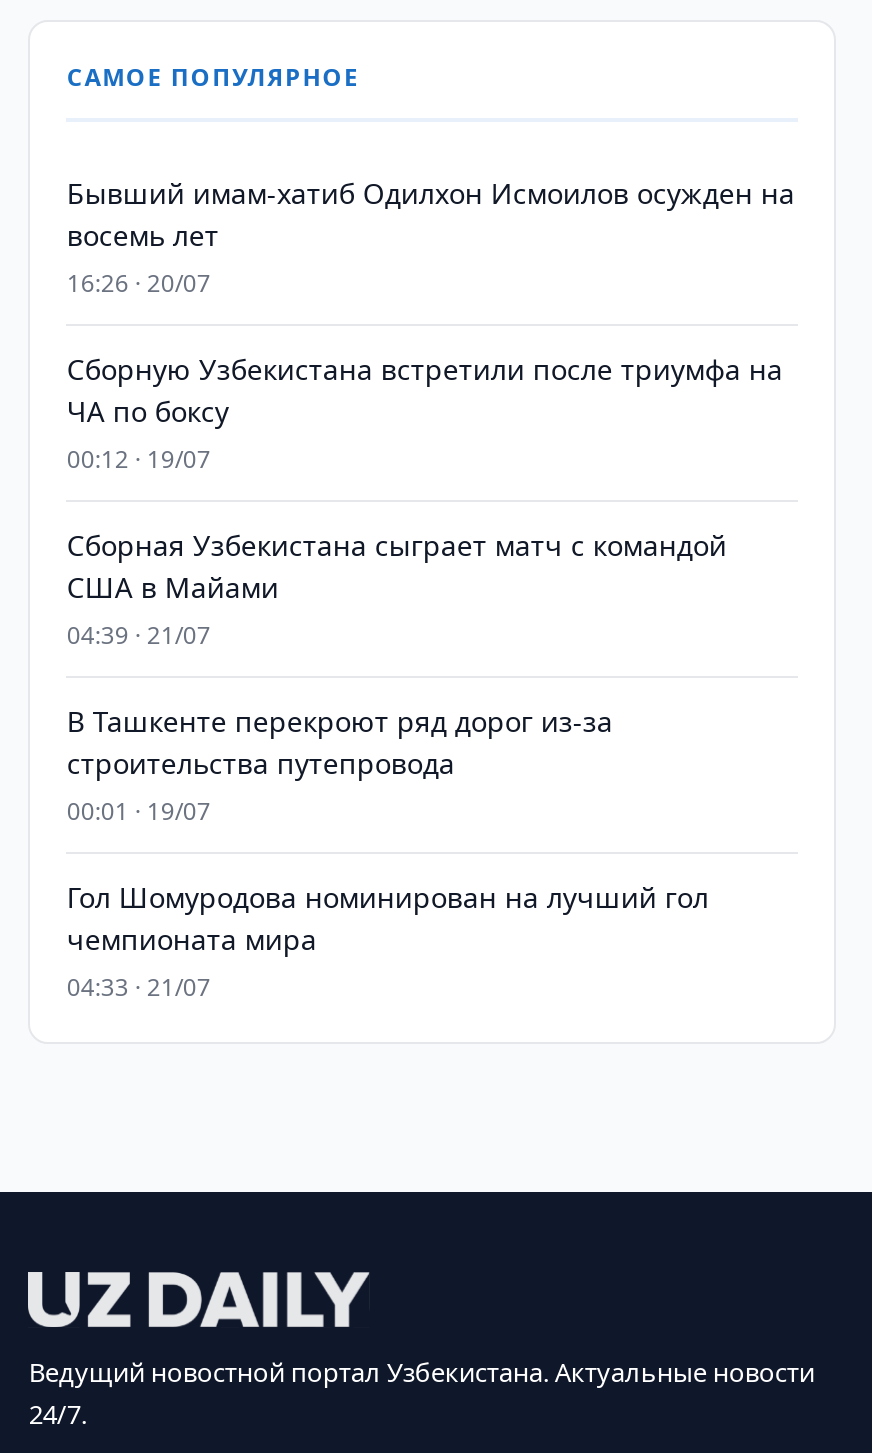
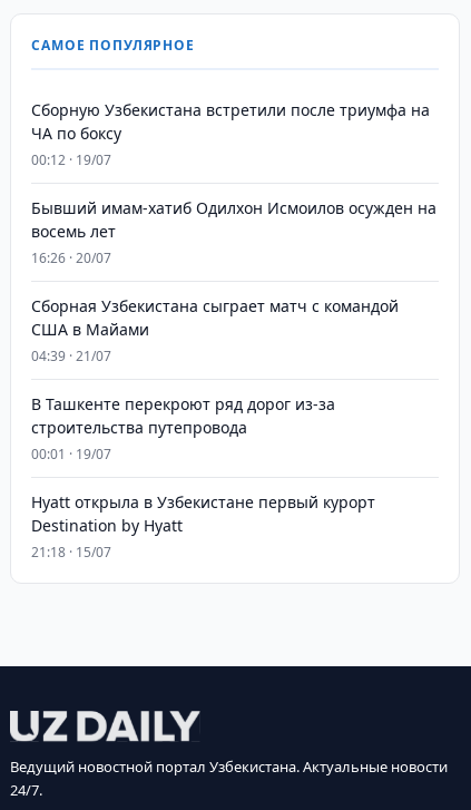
moved down: Бывший имам-хатиб Одилхон Исмоилов осужден на | восемь лет | 16:26 · 20/07

moved up: Сборную Узбекистана встретили после триумфа на | ЧА по боксу | 00:12 · 19/07

- Гол Шомуродова номинирован на лучший гол
- чемпионата мира
- 04:33 · 21/07
+ Hyatt открыла в Узбекистане первый курорт
+ Destination by Hyatt
+ 21:18 · 15/07
